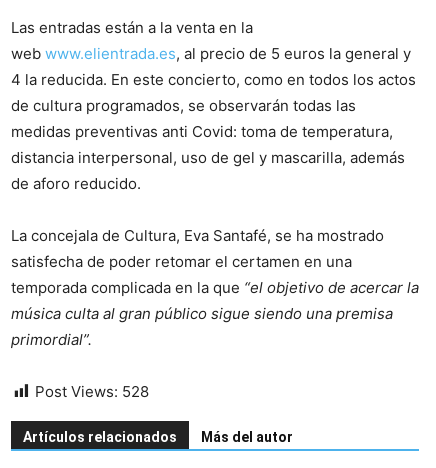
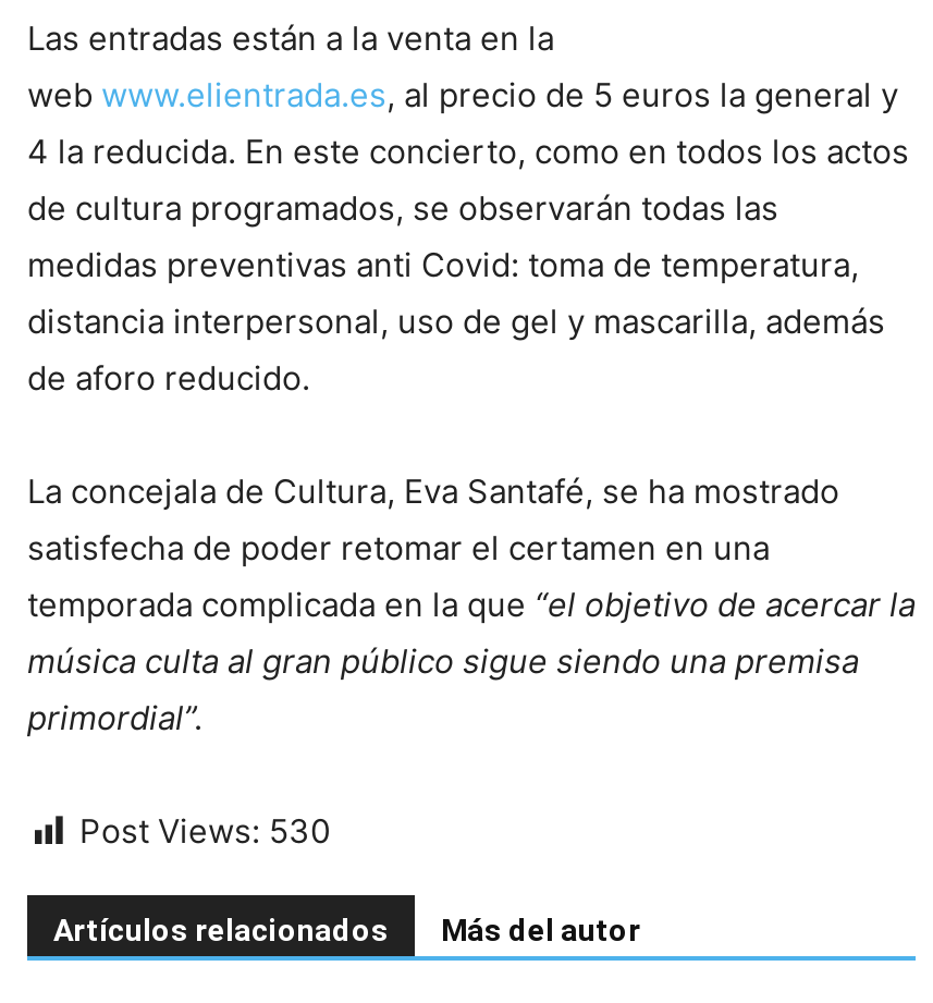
- Post Views: 528
+ Post Views: 530
